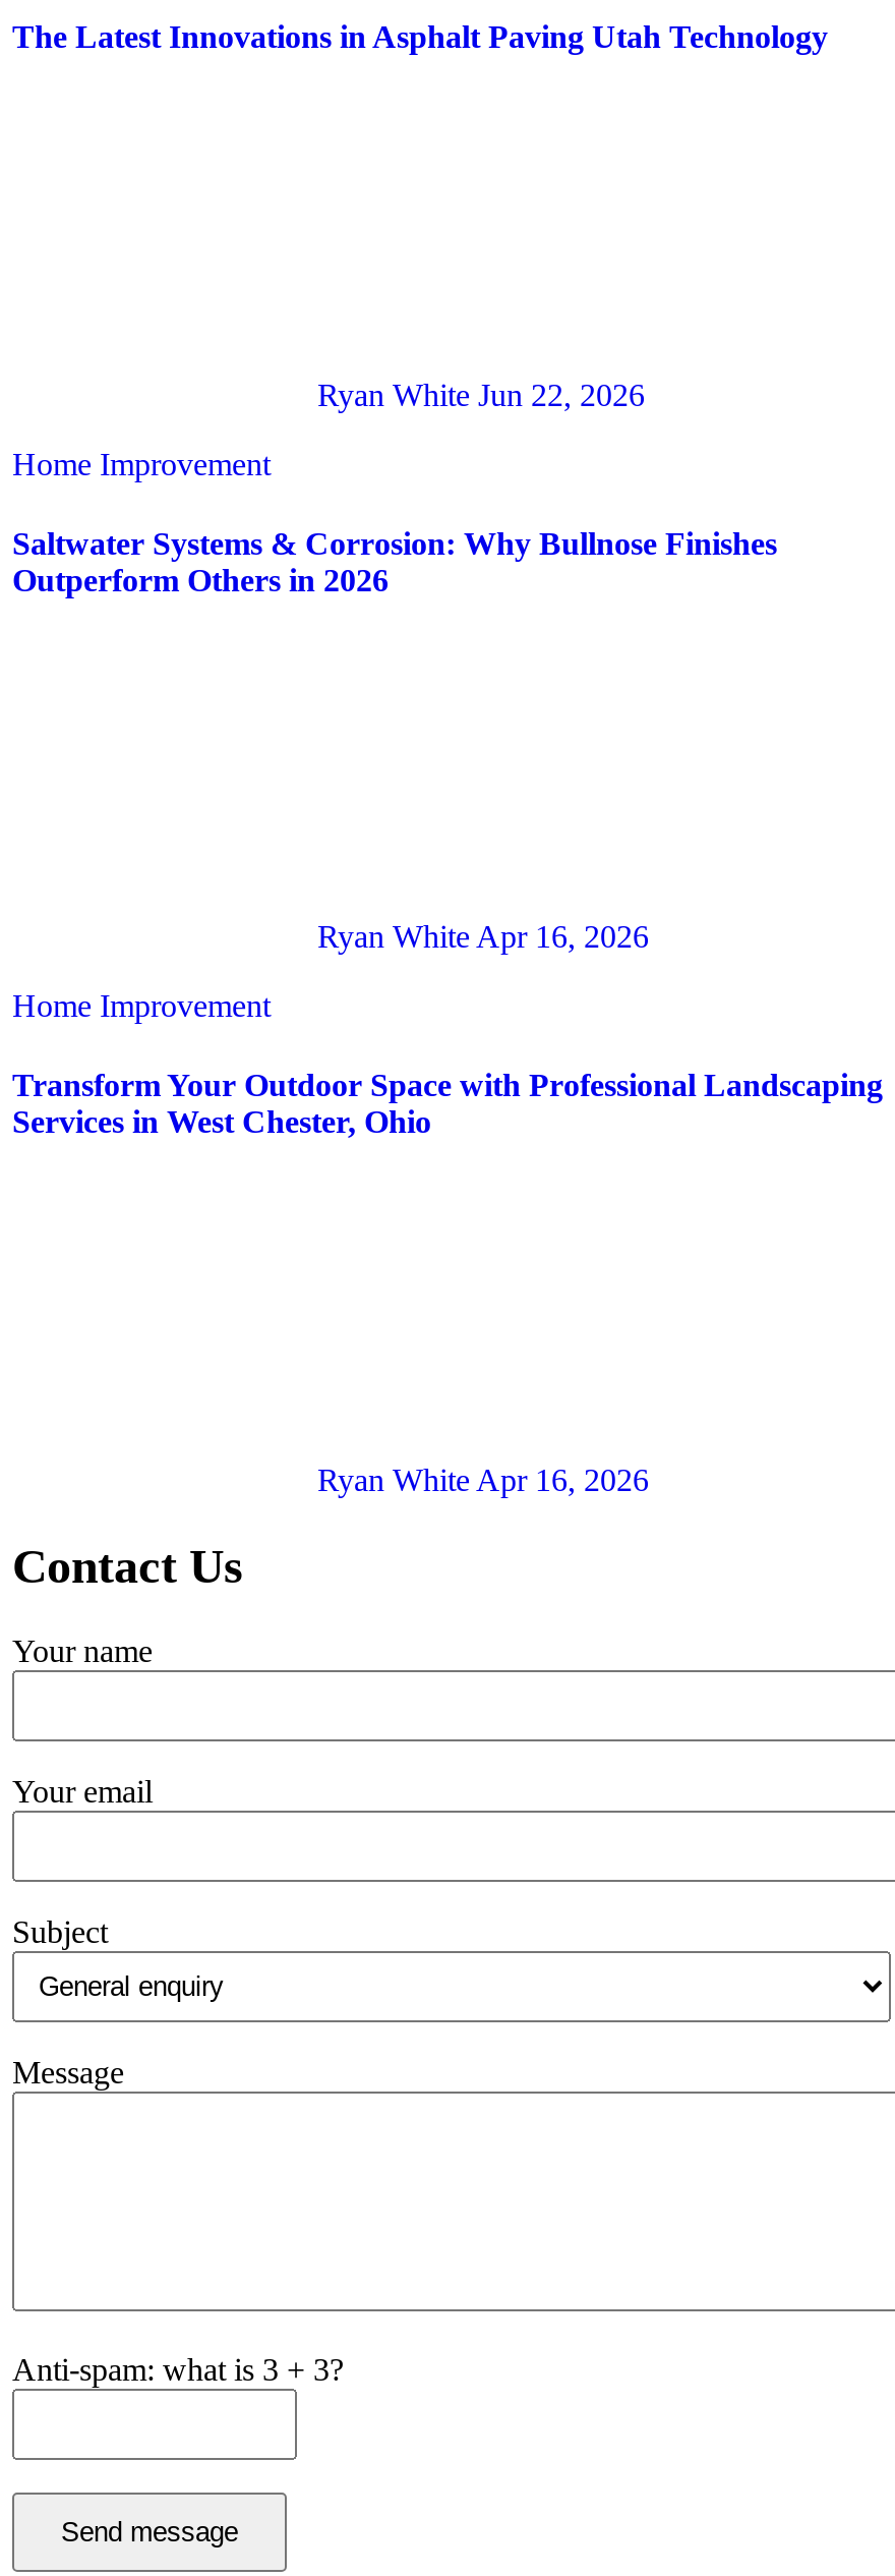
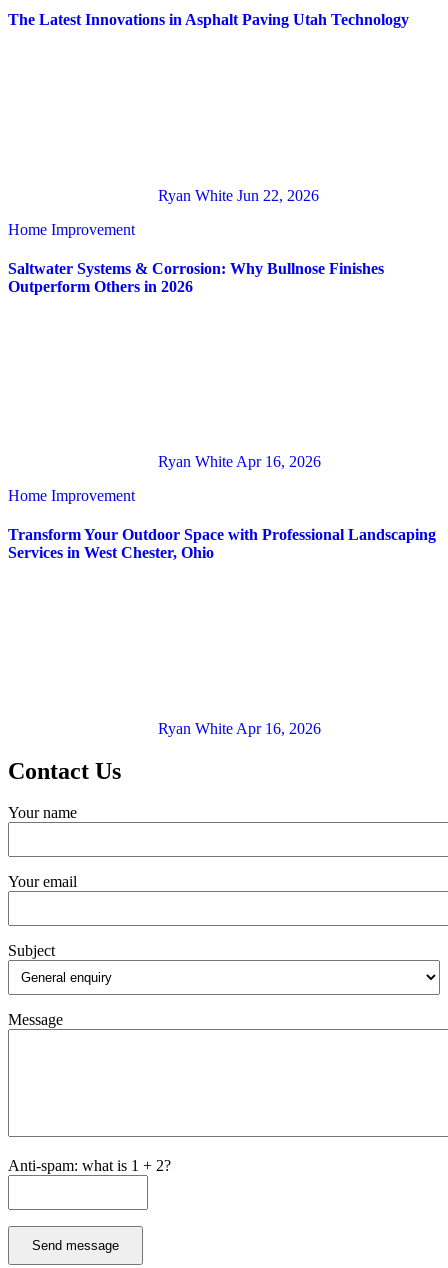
- Anti-spam: what is 3 + 3?
+ Anti-spam: what is 1 + 2?
